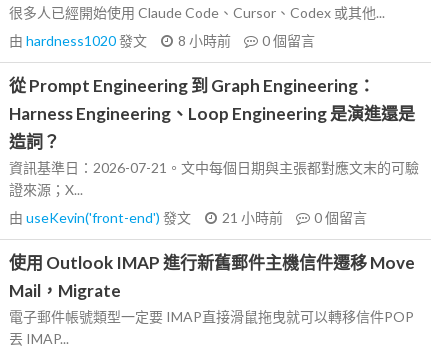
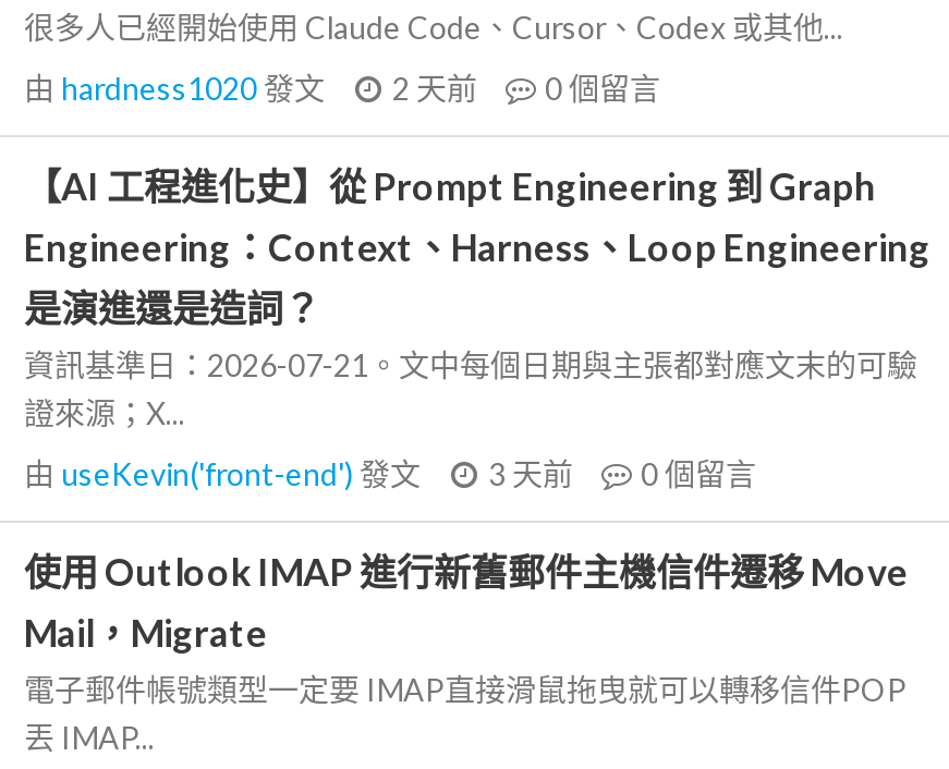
- 由hardness1020發文 8 小時前 0個留言
+ 由hardness1020發文 2 天前 0個留言

- 從 Prompt Engineering 到 Graph Engineering：
- Harness Engineering、Loop Engineering 是演進還是
- 造詞？
+ 【AI 工程進化史】從 Prompt Engineering 到 Graph
+ Engineering：Context、Harness、Loop Engineering
+ 是演進還是造詞？

- 由useKevin('front-end')發文 21 小時前 0個留言
+ 由useKevin('front-end')發文 3 天前 0個留言
